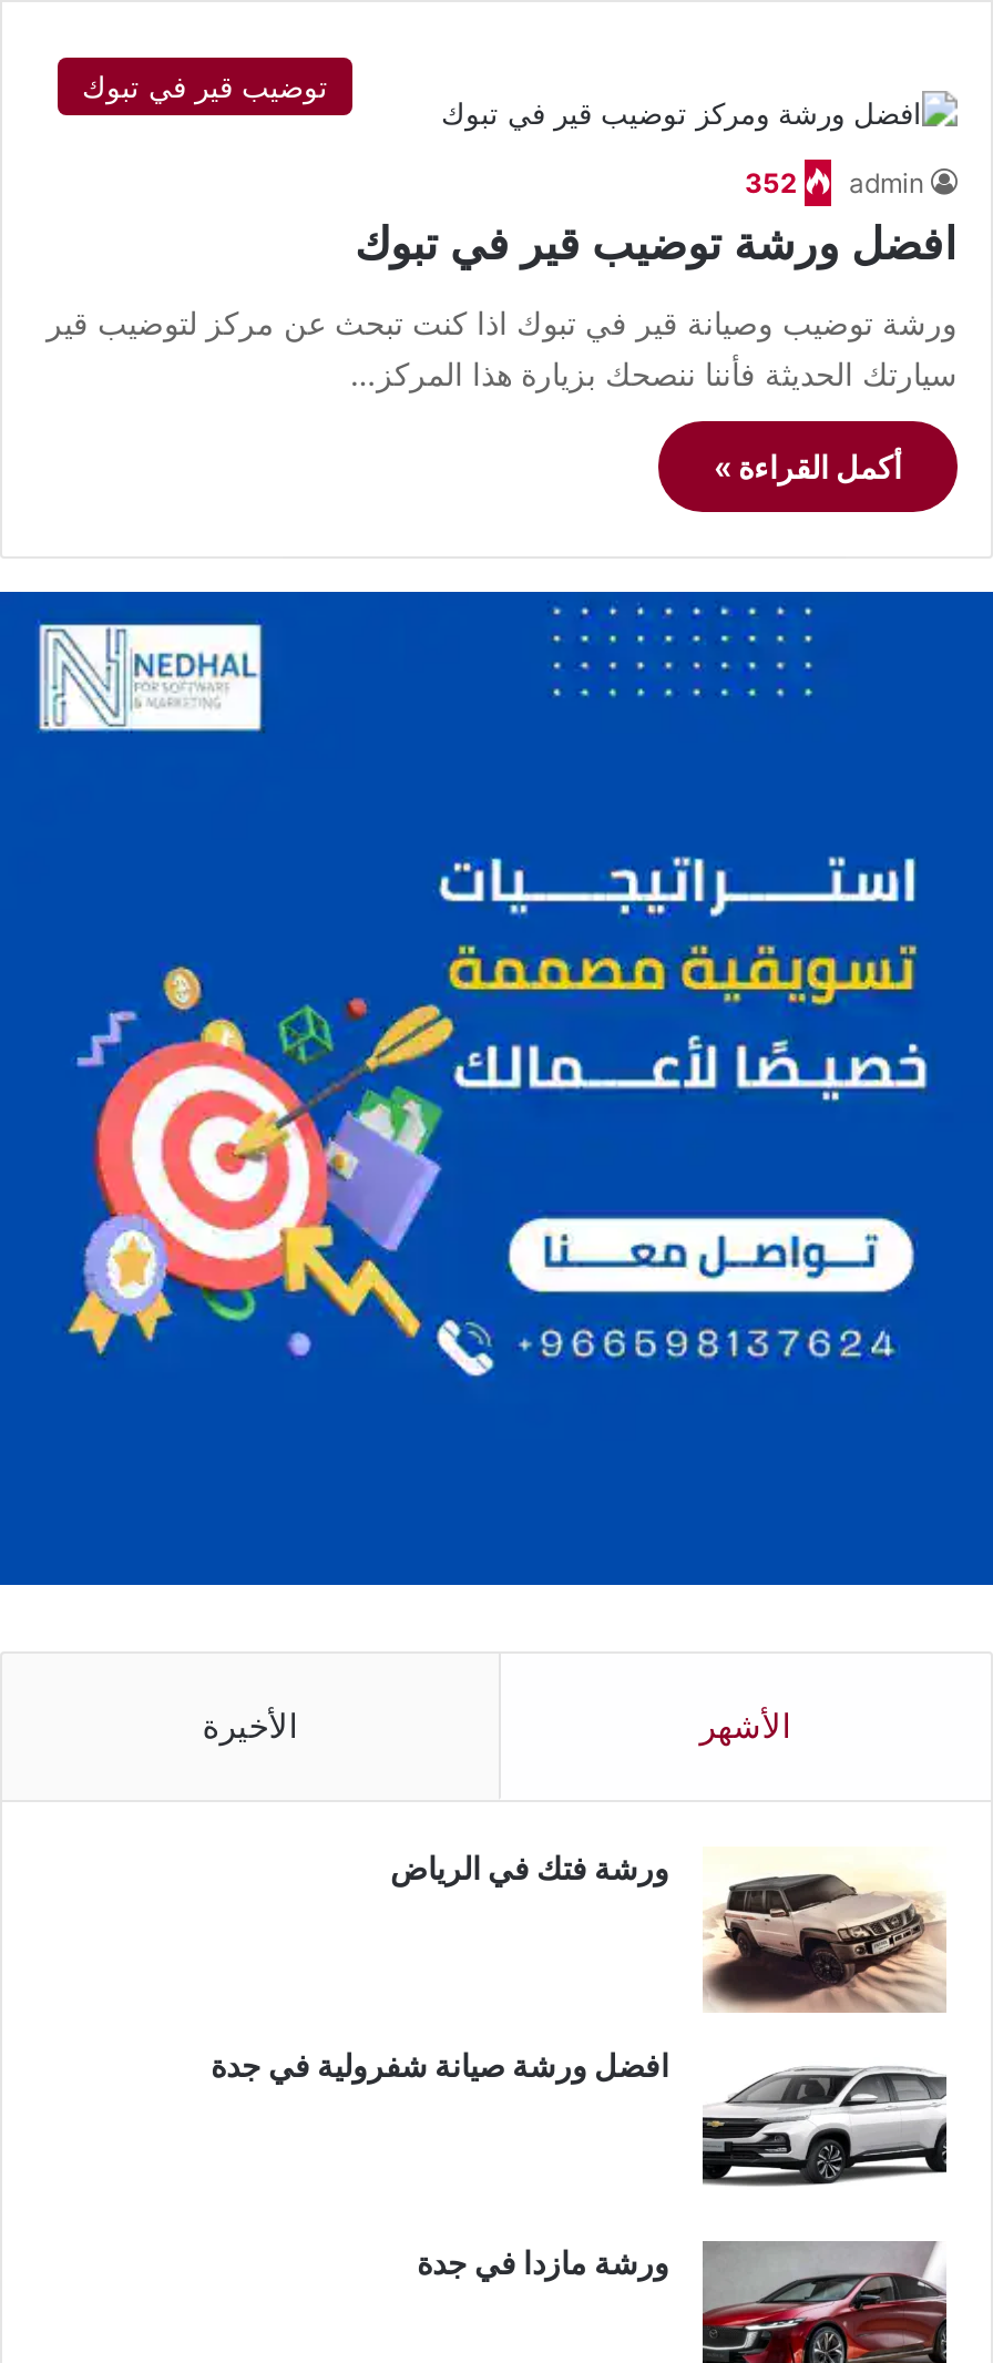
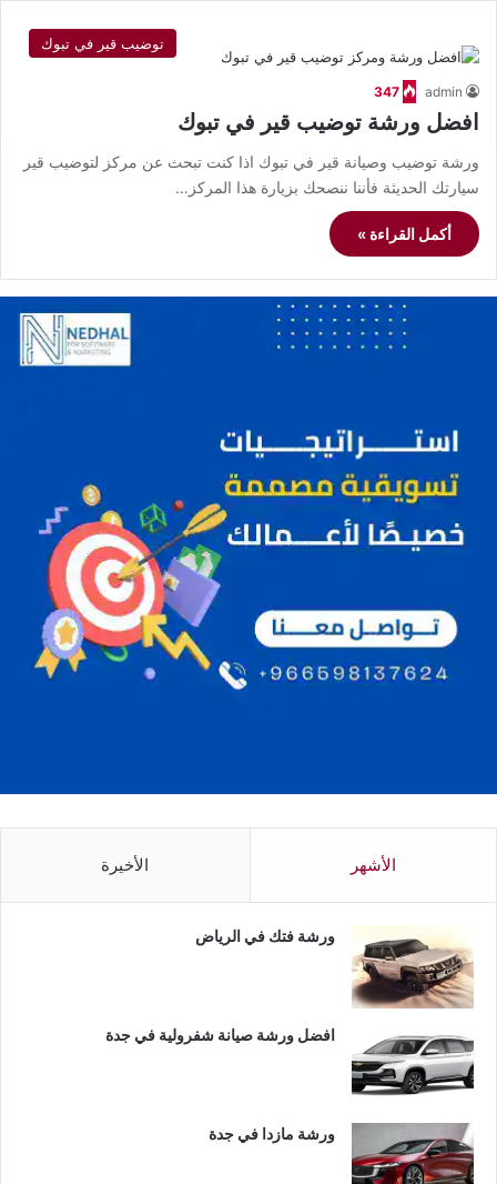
- 352 admin
+ 347 admin
